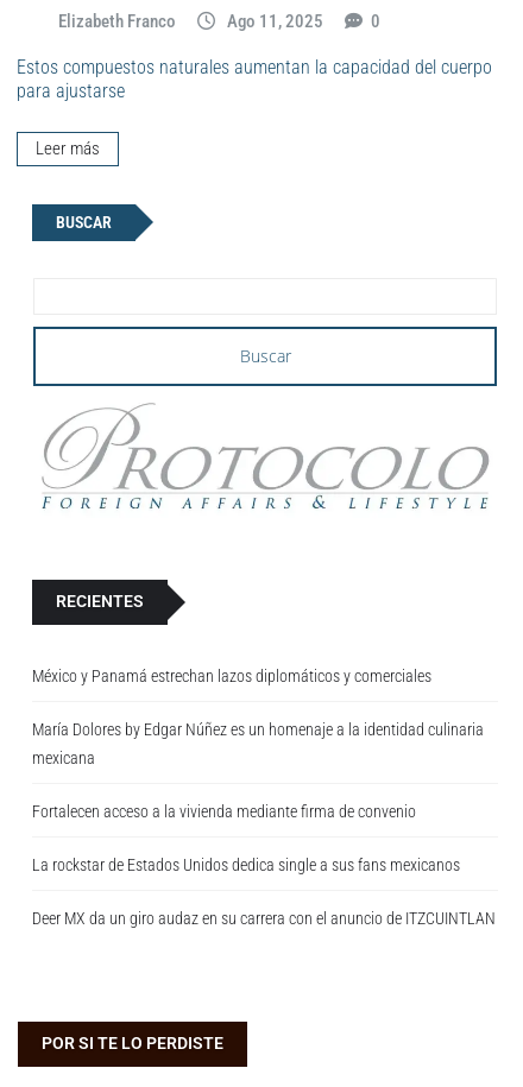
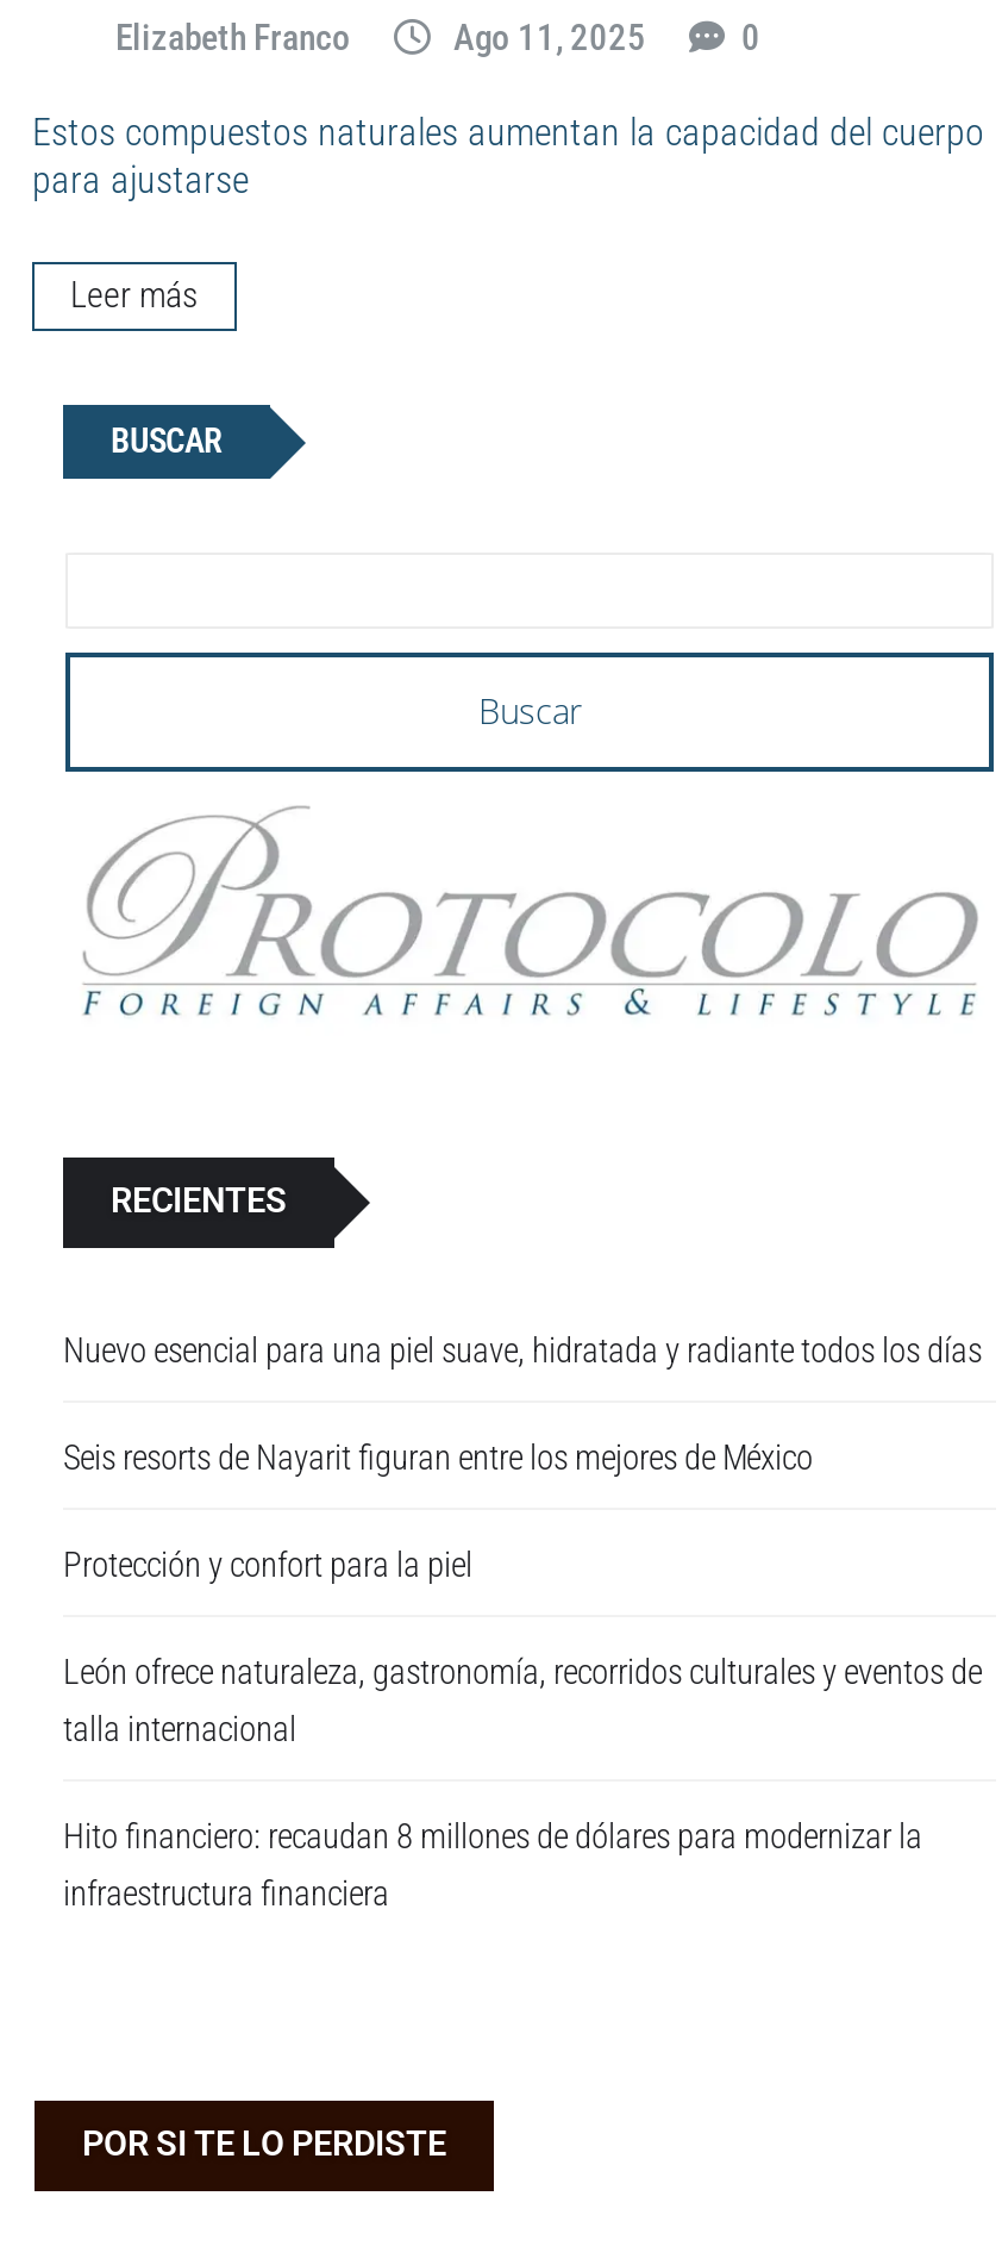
- México y Panamá estrechan lazos diplomáticos y comerciales
+ Nuevo esencial para una piel suave, hidratada y radiante todos los días

- María Dolores by Edgar Núñez es un homenaje a la identidad culinaria
- mexicana
+ Seis resorts de Nayarit figuran entre los mejores de México

- Fortalecen acceso a la vivienda mediante firma de convenio
+ Protección y confort para la piel

- La rockstar de Estados Unidos dedica single a sus fans mexicanos
+ León ofrece naturaleza, gastronomía, recorridos culturales y eventos de
+ talla internacional

- Deer MX da un giro audaz en su carrera con el anuncio de ITZCUINTLAN
+ Hito financiero: recaudan 8 millones de dólares para modernizar la
+ infraestructura financiera
